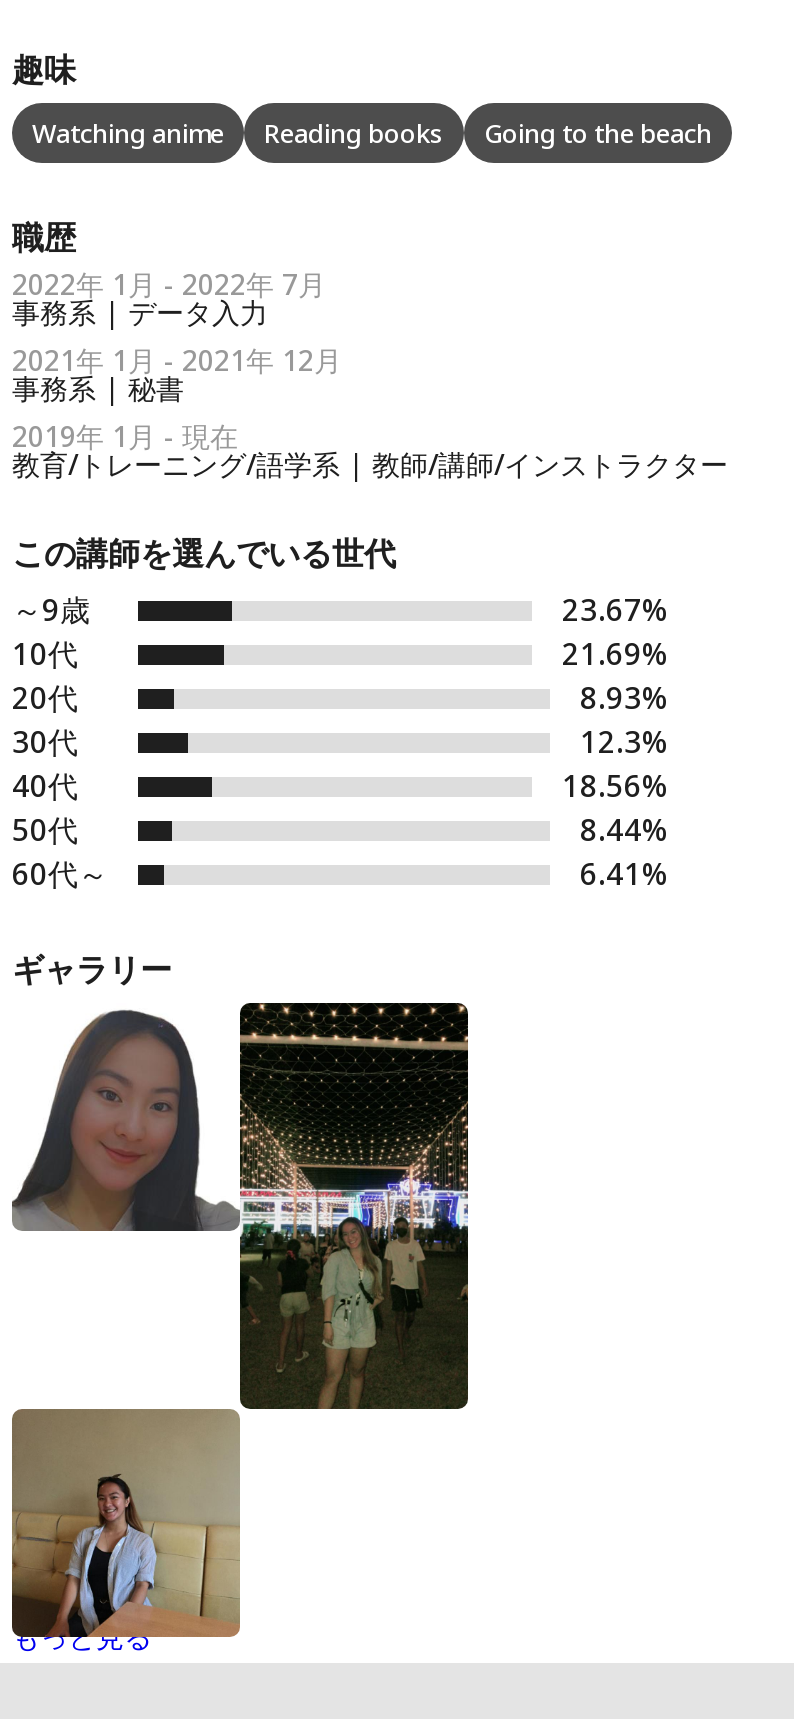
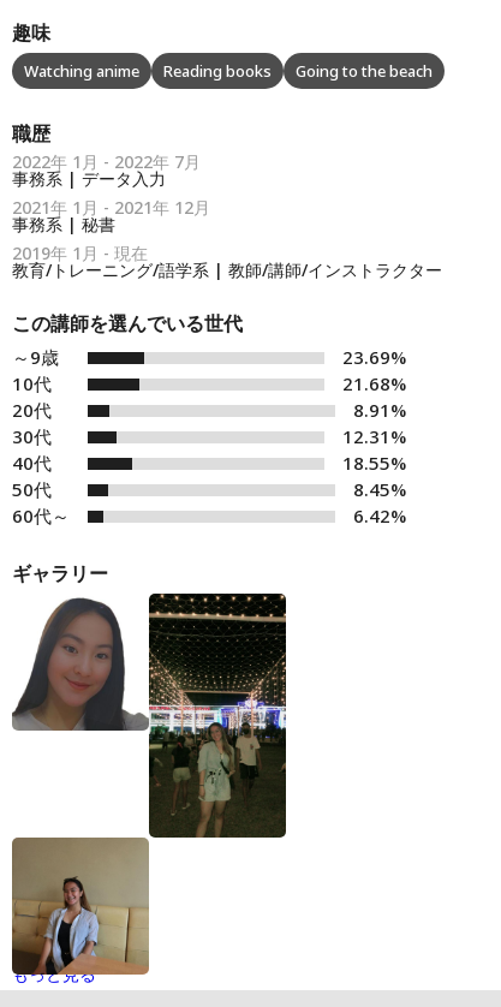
- 23.67%
+ 23.69%

- 21.69%
+ 21.68%

- 8.93%
+ 8.91%

- 12.3%
+ 12.31%

- 18.56%
+ 18.55%

- 8.44%
+ 8.45%

- 6.41%
+ 6.42%
